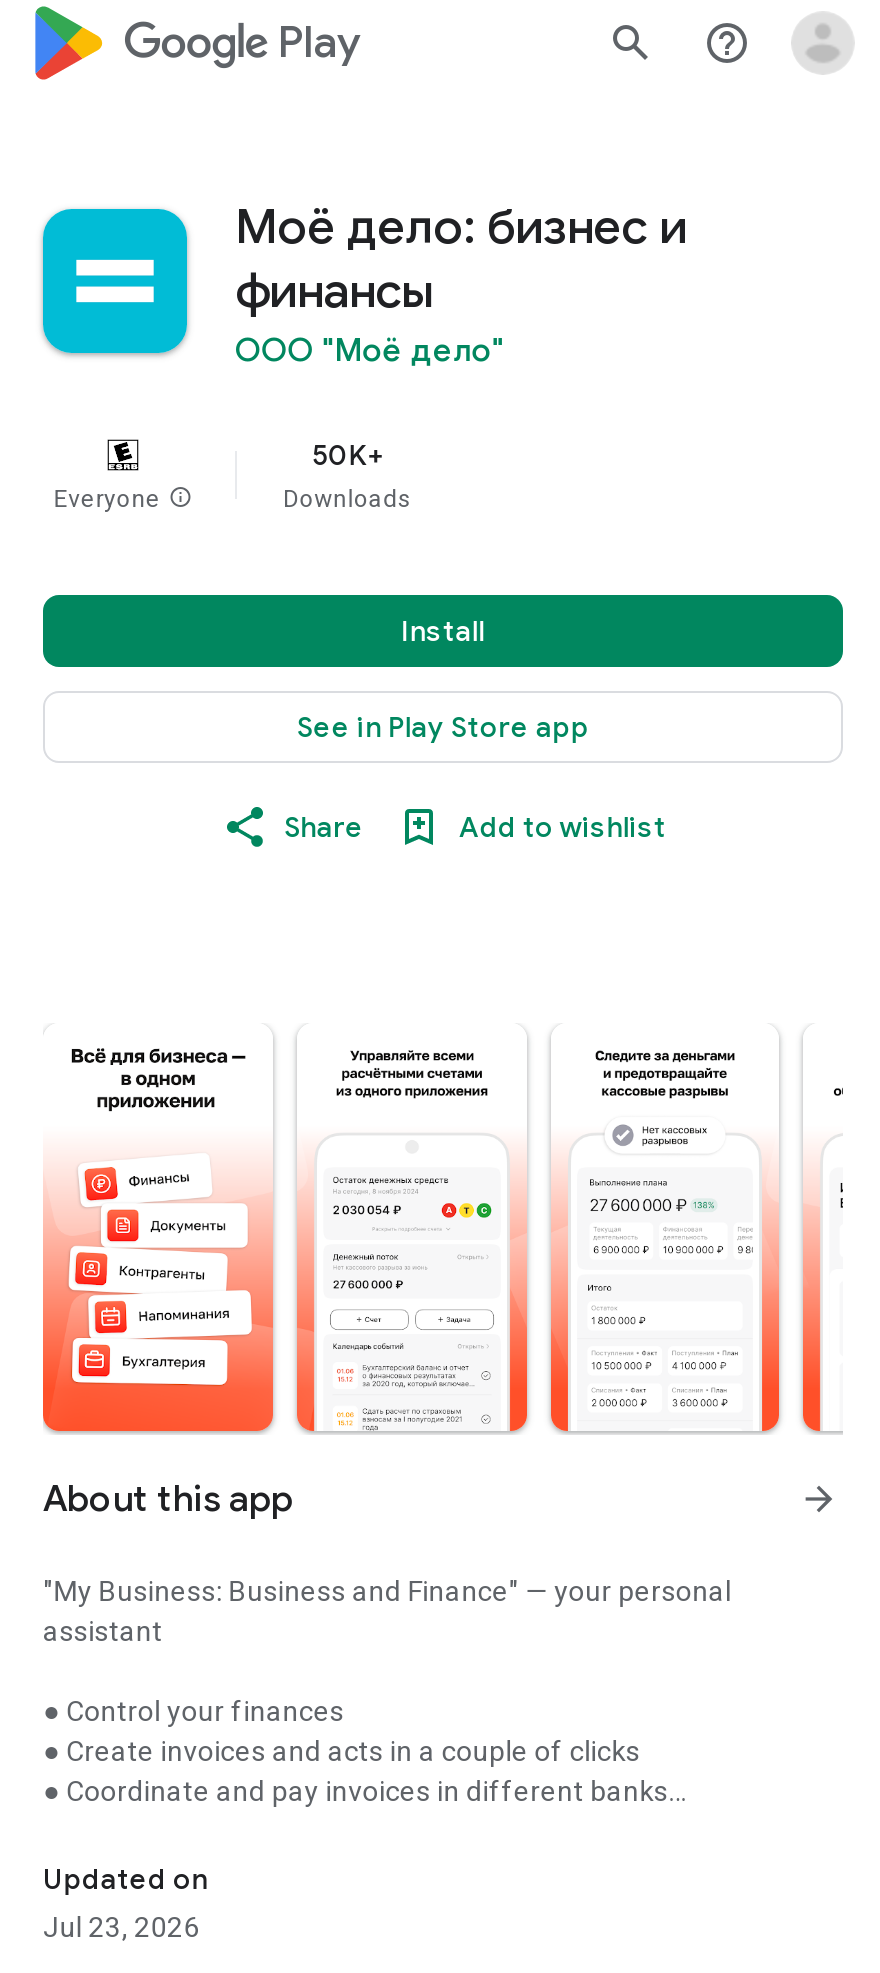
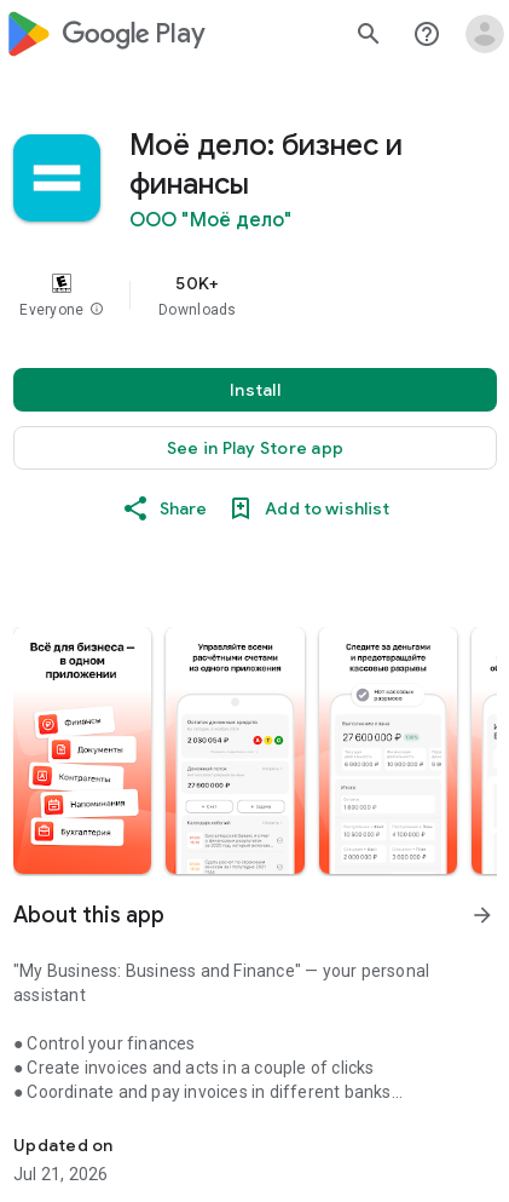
- Jul 23, 2026
+ Jul 21, 2026
